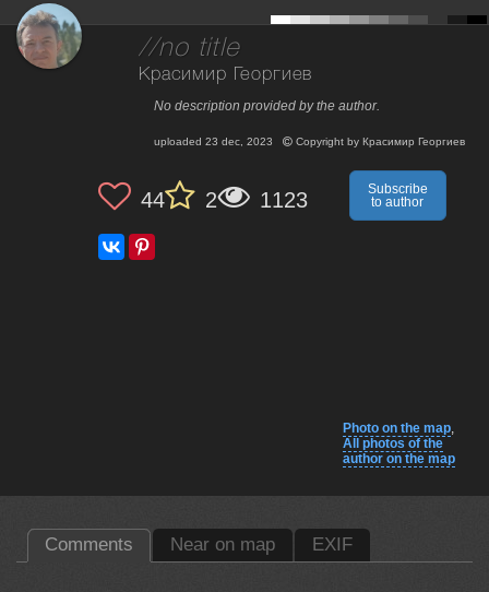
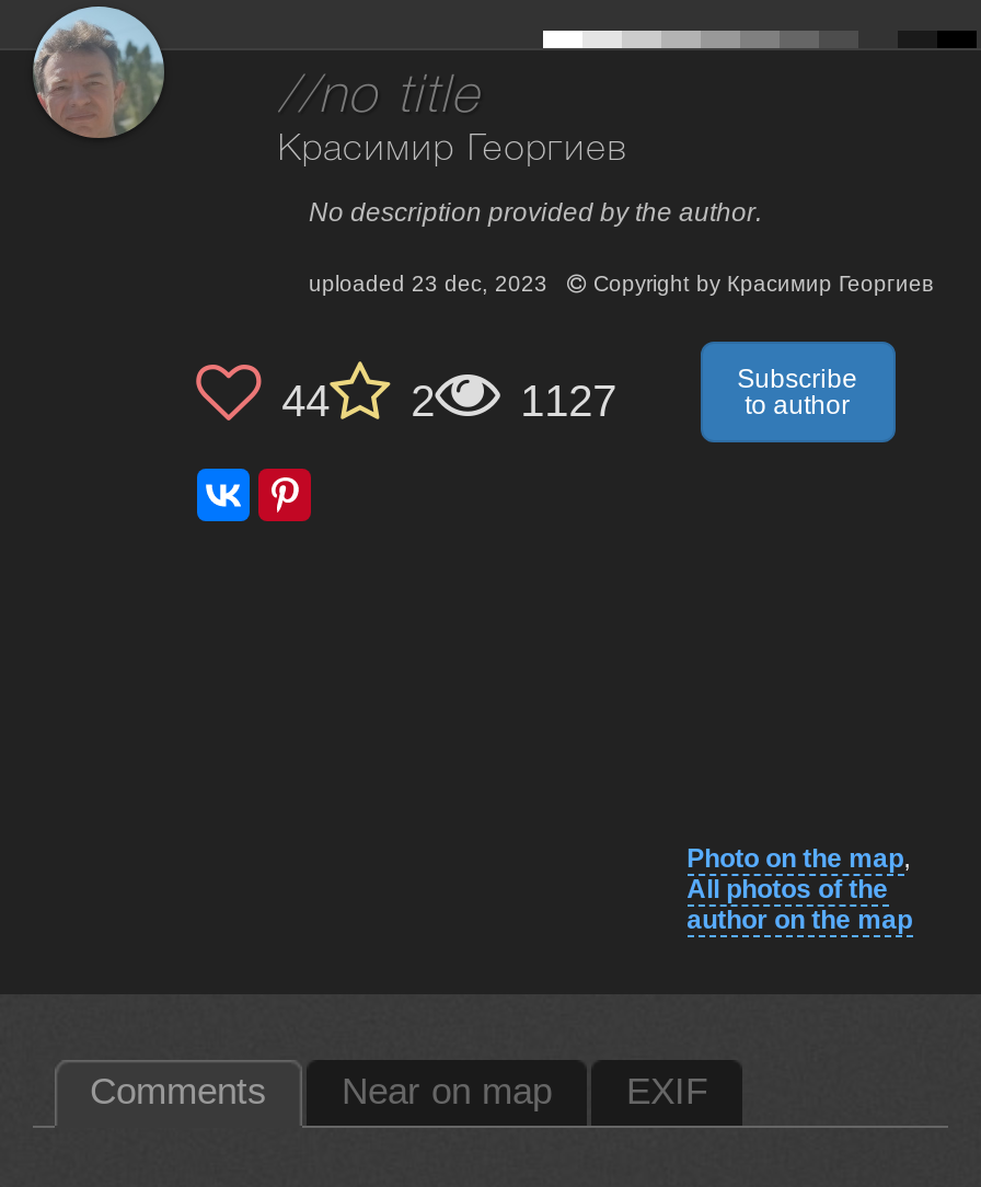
- 44 2 1123
+ 44 2 1127
